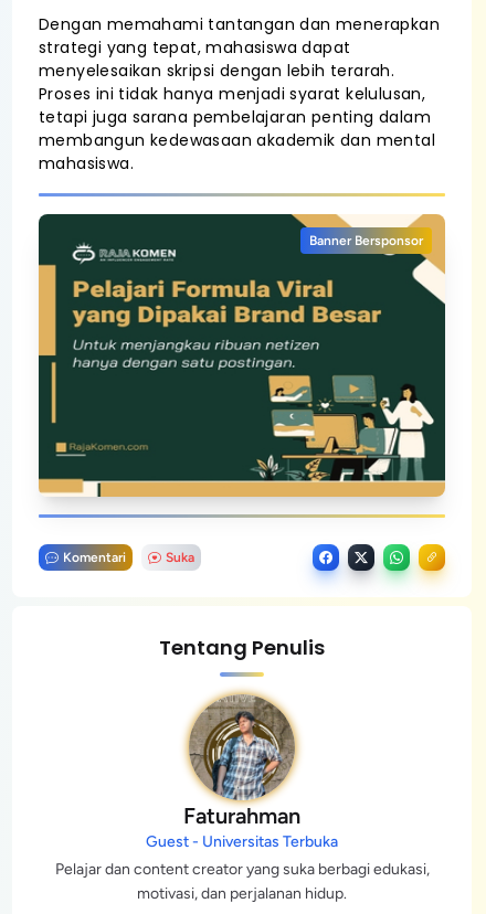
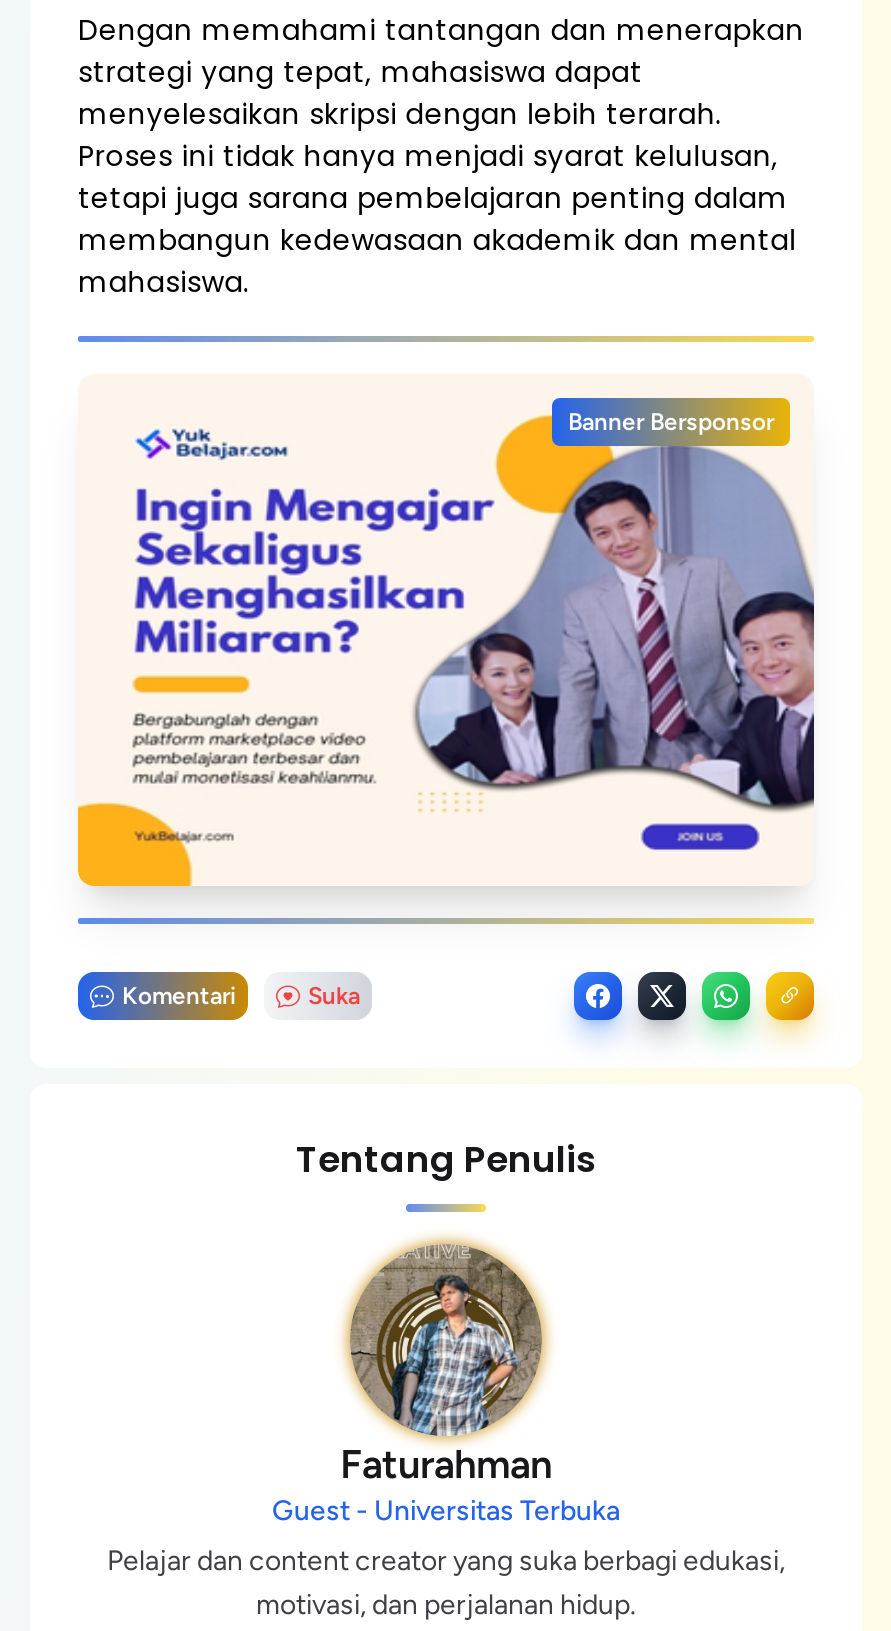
- [image]
+ [image]
